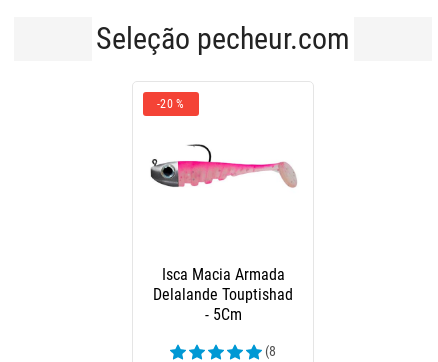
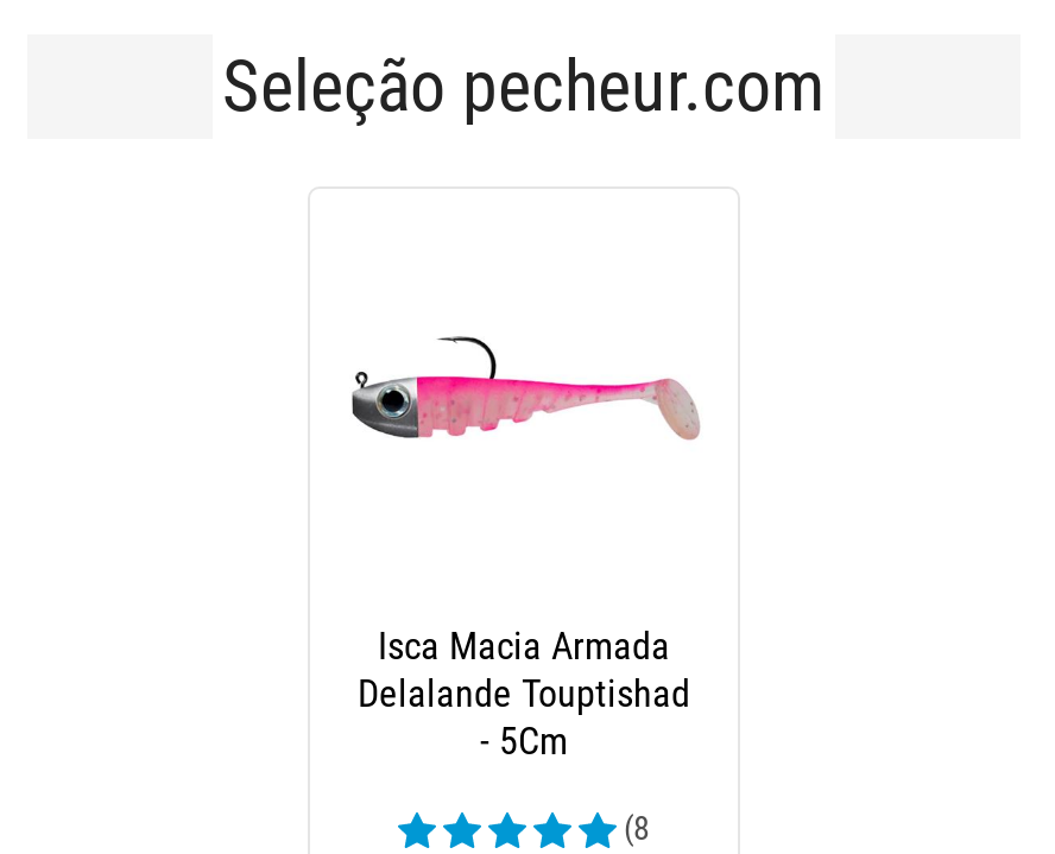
- -20 %
